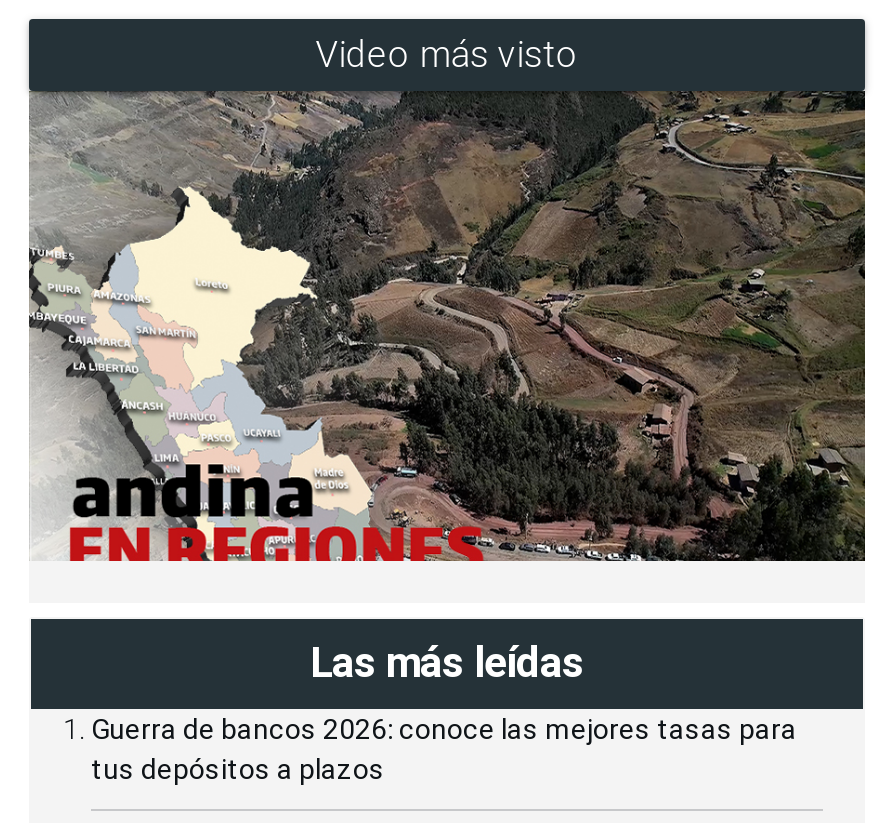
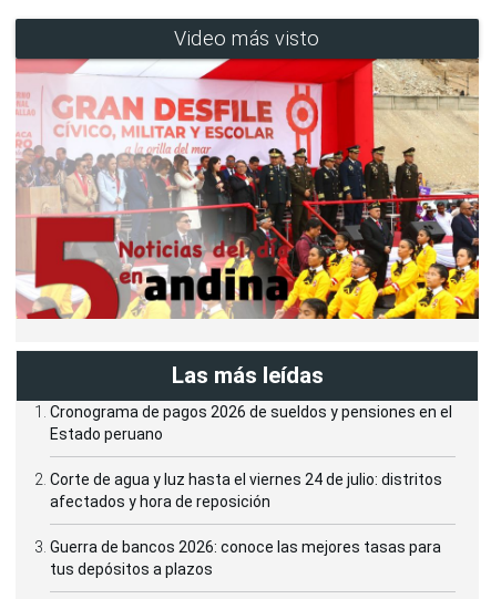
- [image]
+ [image]

+ Cronograma de pagos 2026 de sueldos y pensiones en el
+ Estado peruano
+ Corte de agua y luz hasta el viernes 24 de julio: distritos
+ afectados y hora de reposición
